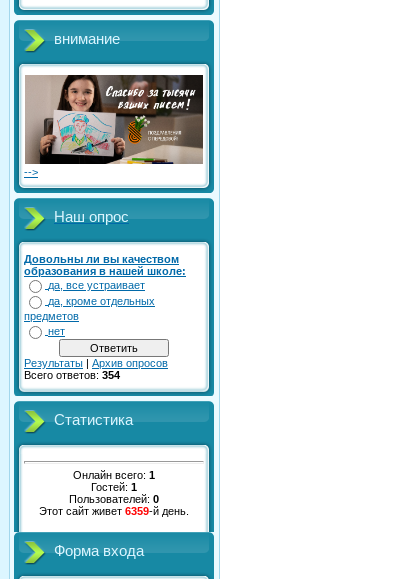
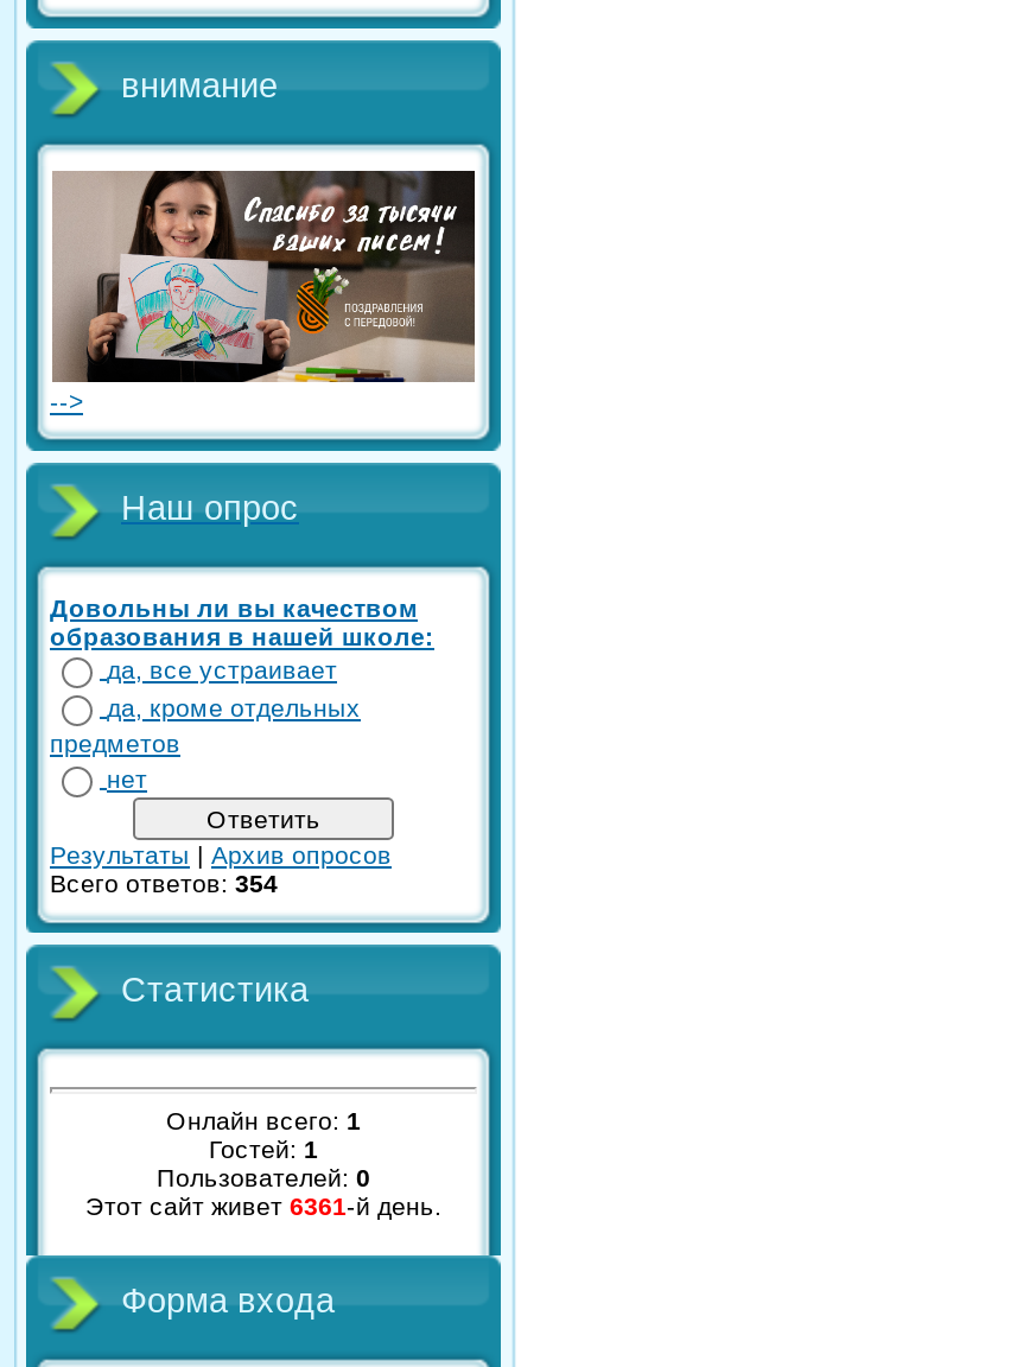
- Этот сайт живет 6359-й день.
+ Этот сайт живет 6361-й день.
